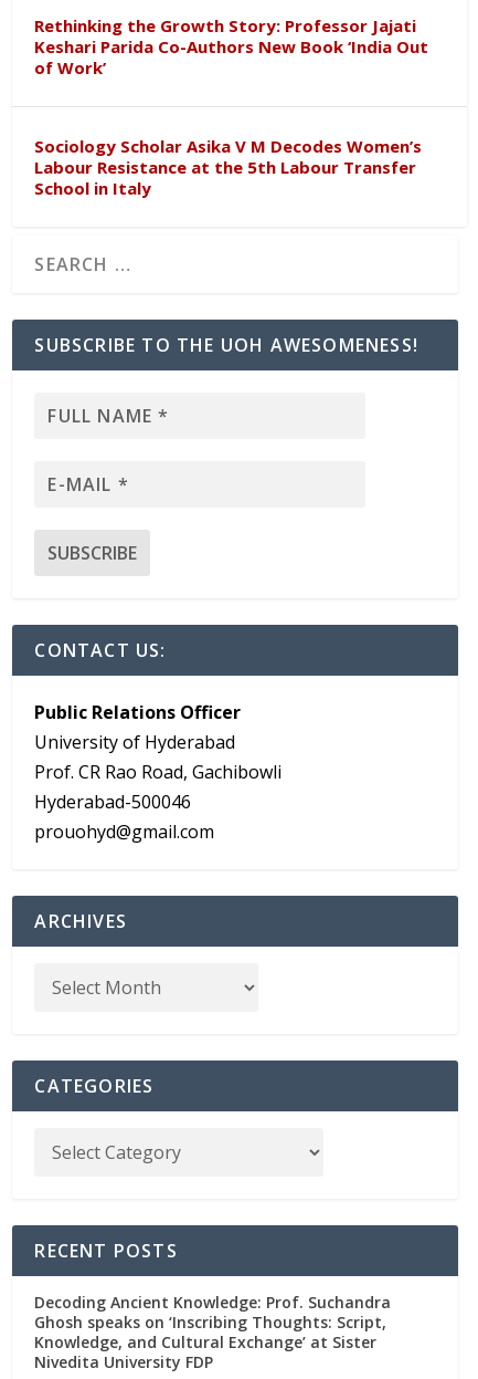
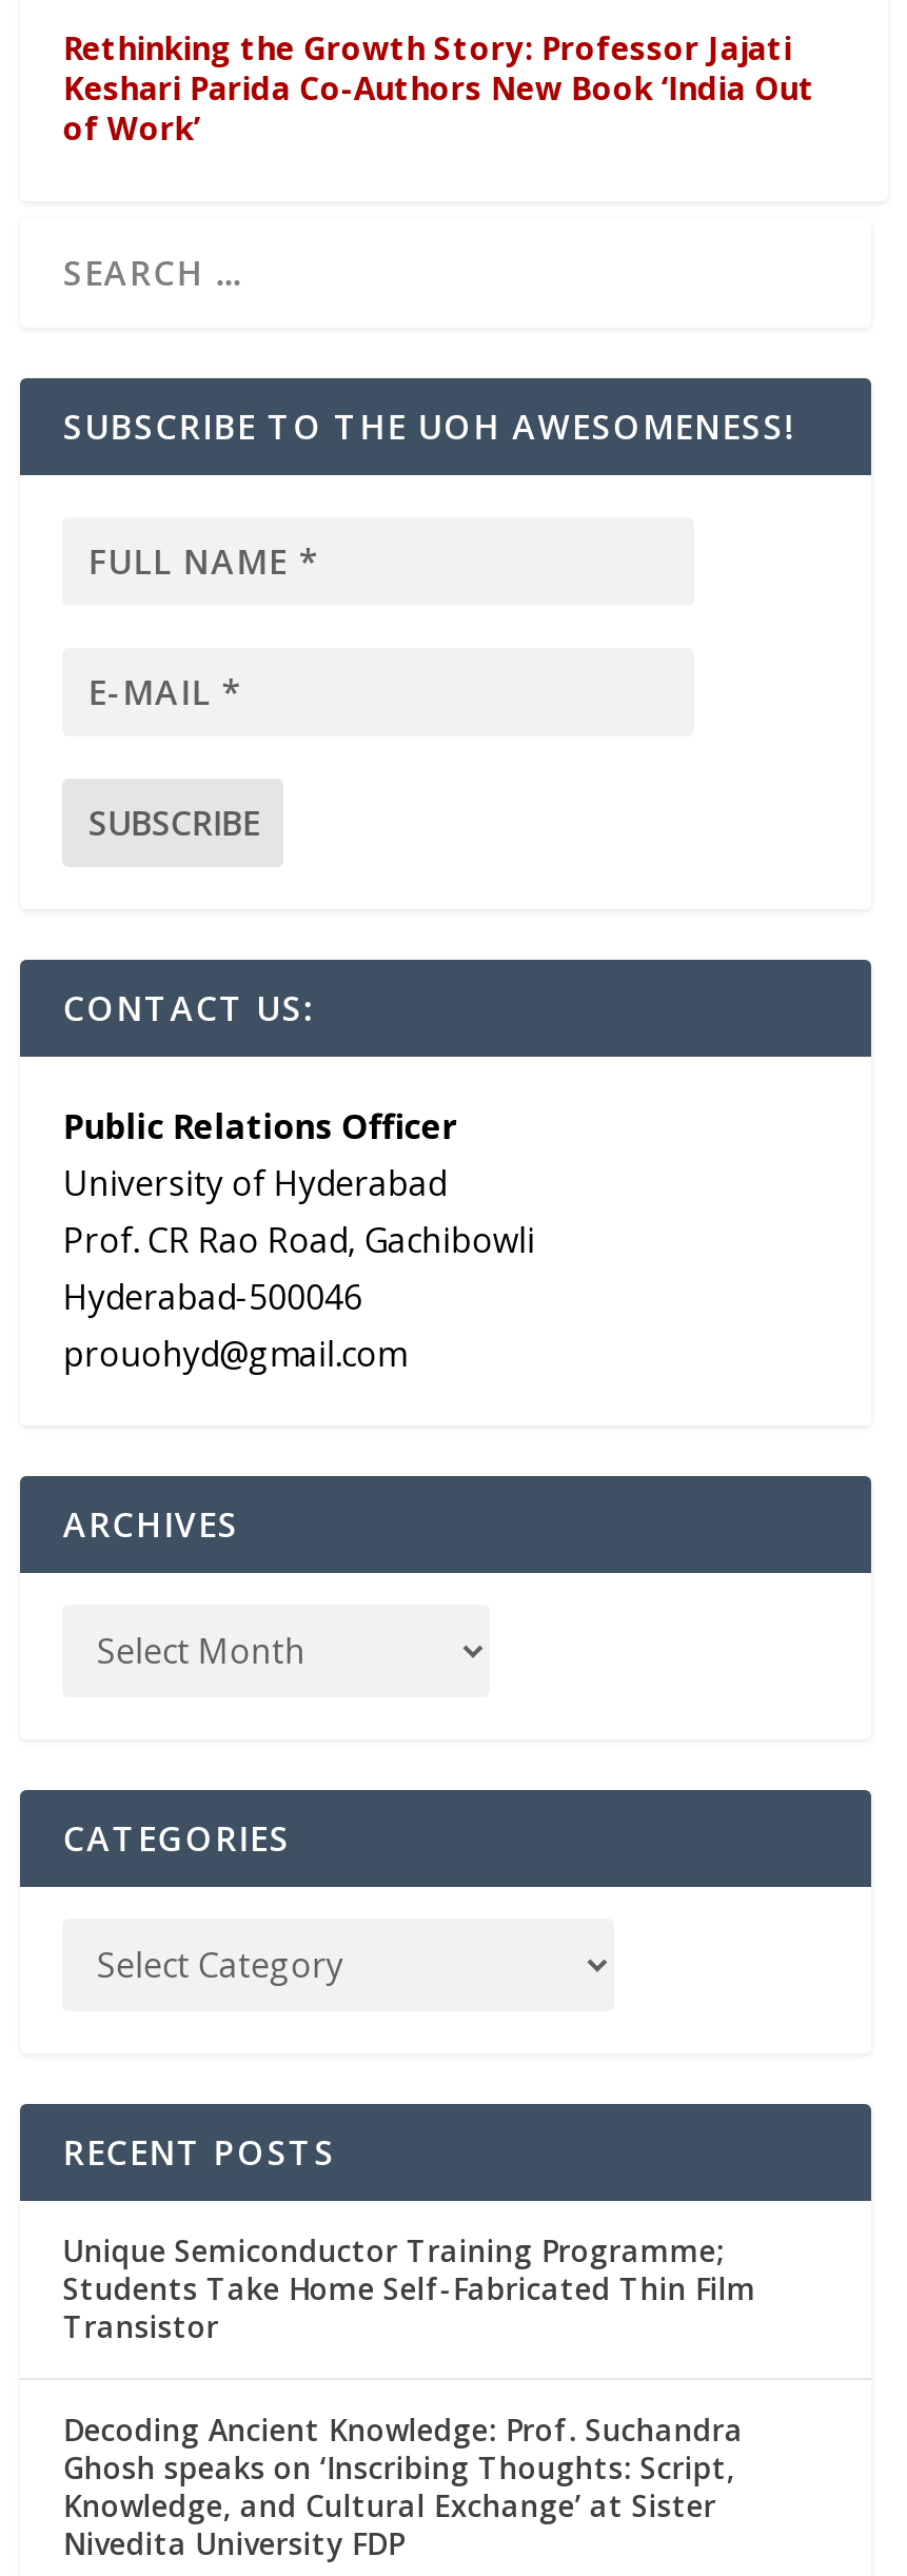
- Sociology Scholar Asika V M Decodes Women’s
- Labour Resistance at the 5th Labour Transfer
- School in Italy

moved up: SUBSCRIBE TO THE UOH AWESOMENESS! | CONTACT US: | Public Relations Officer | ... | CATEGORIES | RECENT POSTS

+ Unique Semiconductor Training Programme;
+ Students Take Home Self-Fabricated Thin Film
+ Transistor
